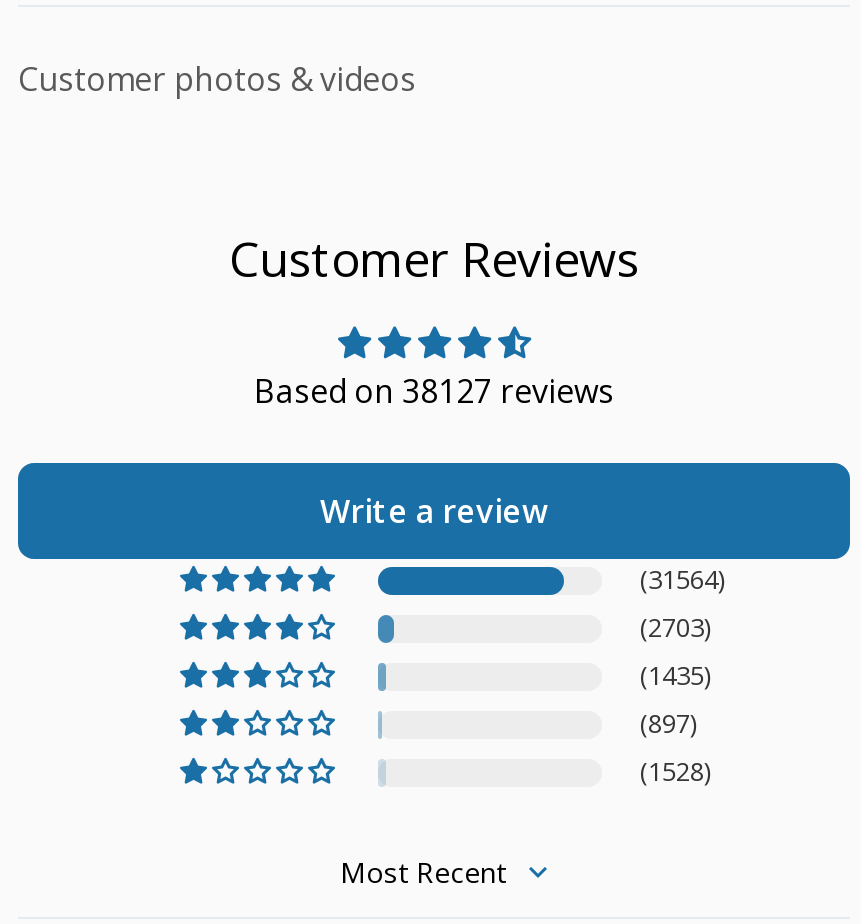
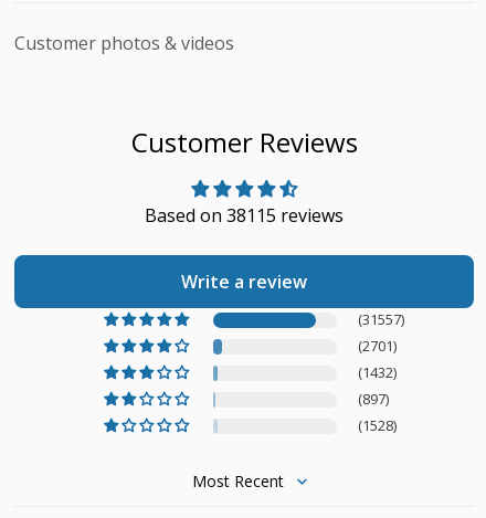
- Based on 38127 reviews
+ Based on 38115 reviews

- (31564)
+ (31557)

- (2703)
+ (2701)

- (1435)
+ (1432)
